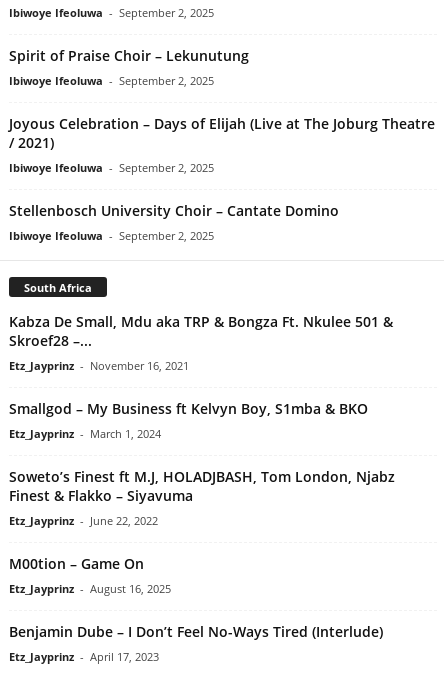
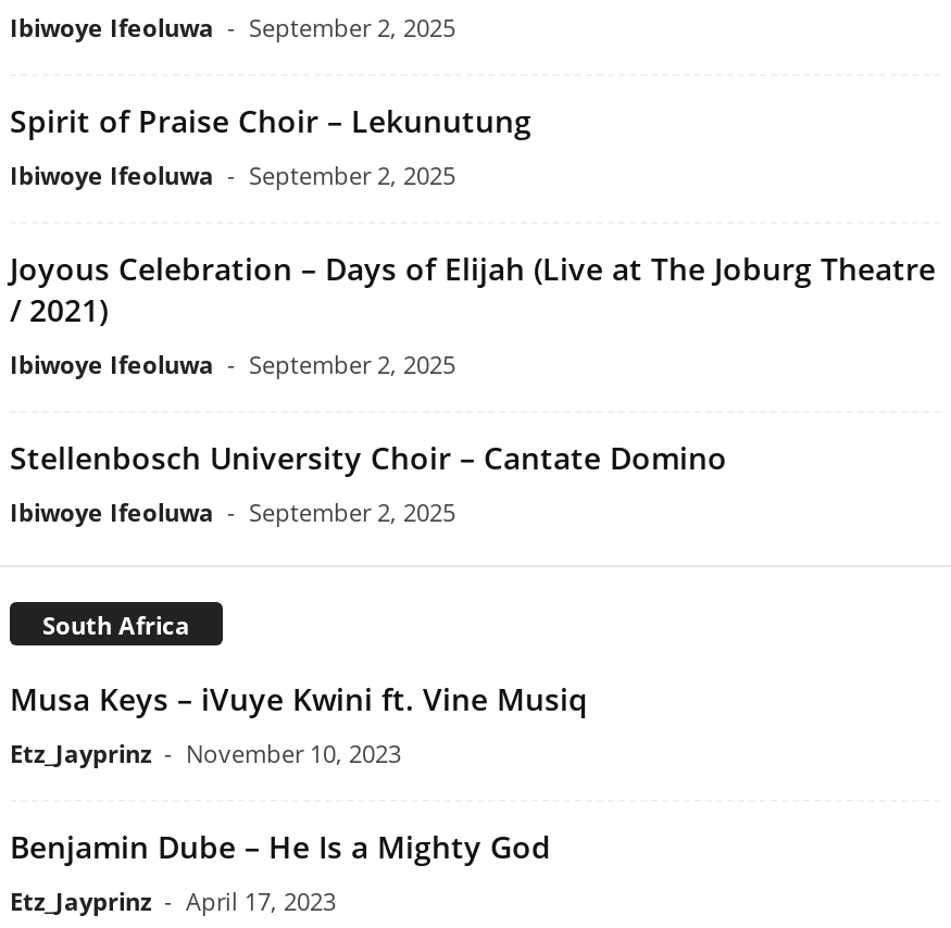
- Kabza De Small, Mdu aka TRP & Bongza Ft. Nkulee 501 &
- Skroef28 –...
- Etz_Jayprinz - November 16, 2021
- Smallgod – My Business ft Kelvyn Boy, S1mba & BKO
- Etz_Jayprinz - March 1, 2024
- Soweto’s Finest ft M.J, HOLADJBASH, Tom London, Njabz
- Finest & Flakko – Siyavuma
- Etz_Jayprinz - June 22, 2022
- M00tion – Game On
- Etz_Jayprinz - August 16, 2025
- Benjamin Dube – I Don’t Feel No-Ways Tired (Interlude)
+ Musa Keys – iVuye Kwini ft. Vine Musiq
+ Etz_Jayprinz - November 10, 2023
+ Benjamin Dube – He Is a Mighty God
